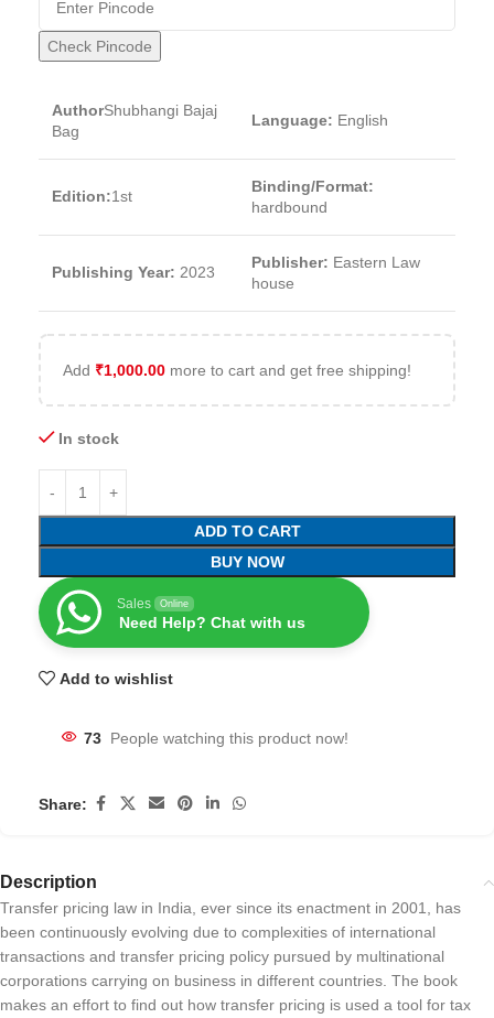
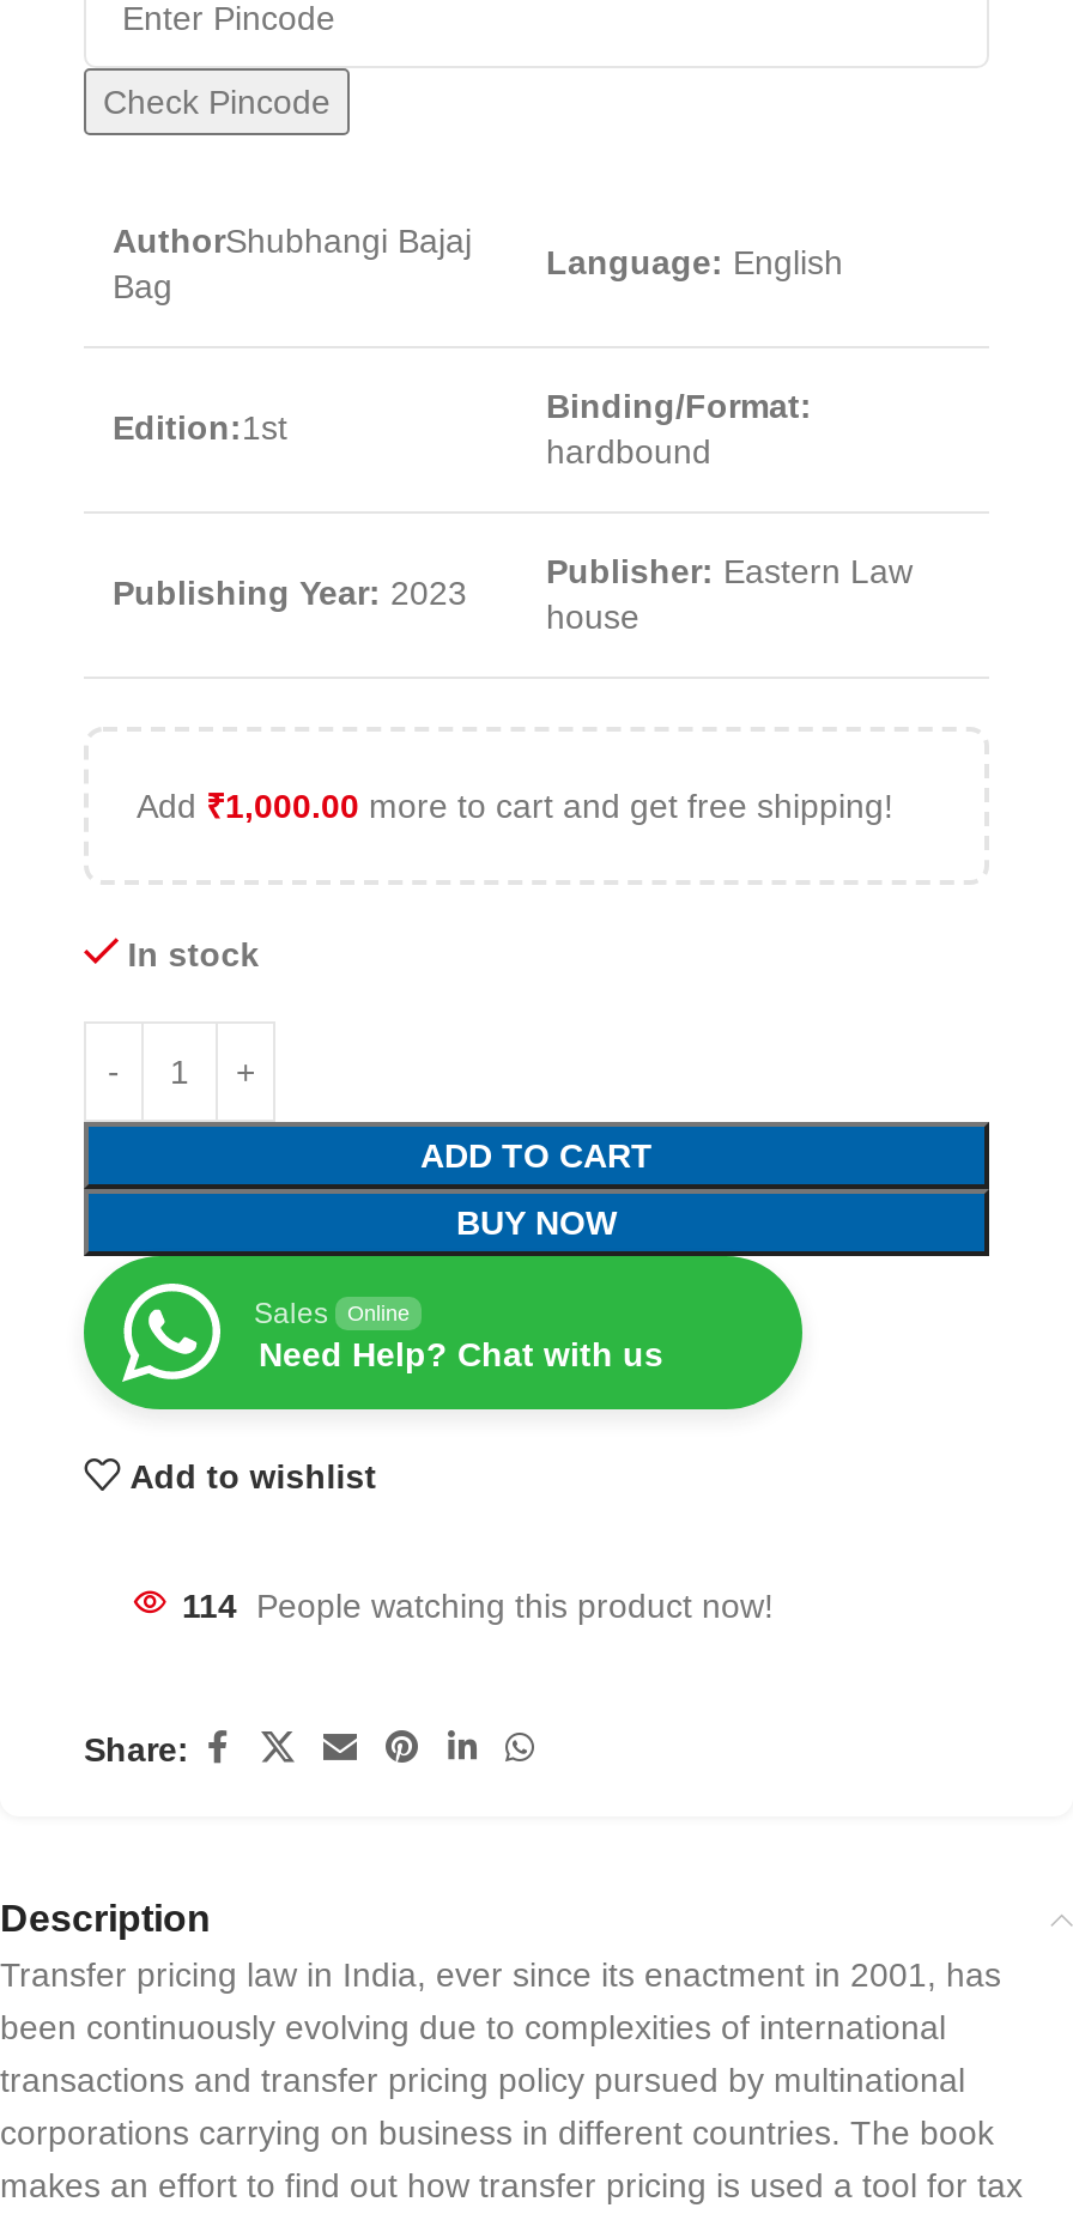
- 73 People watching this product now!
+ 114 People watching this product now!
